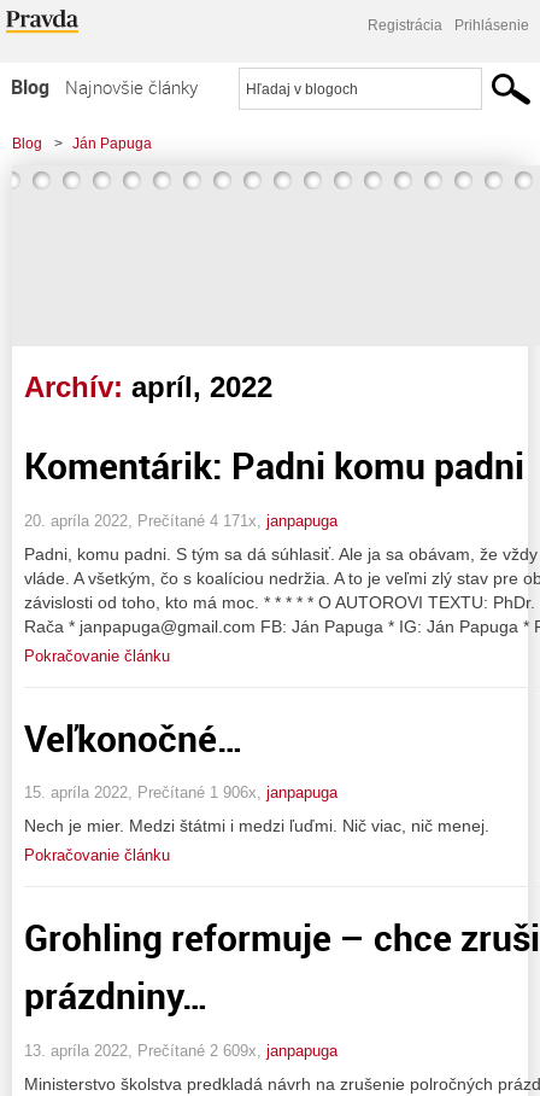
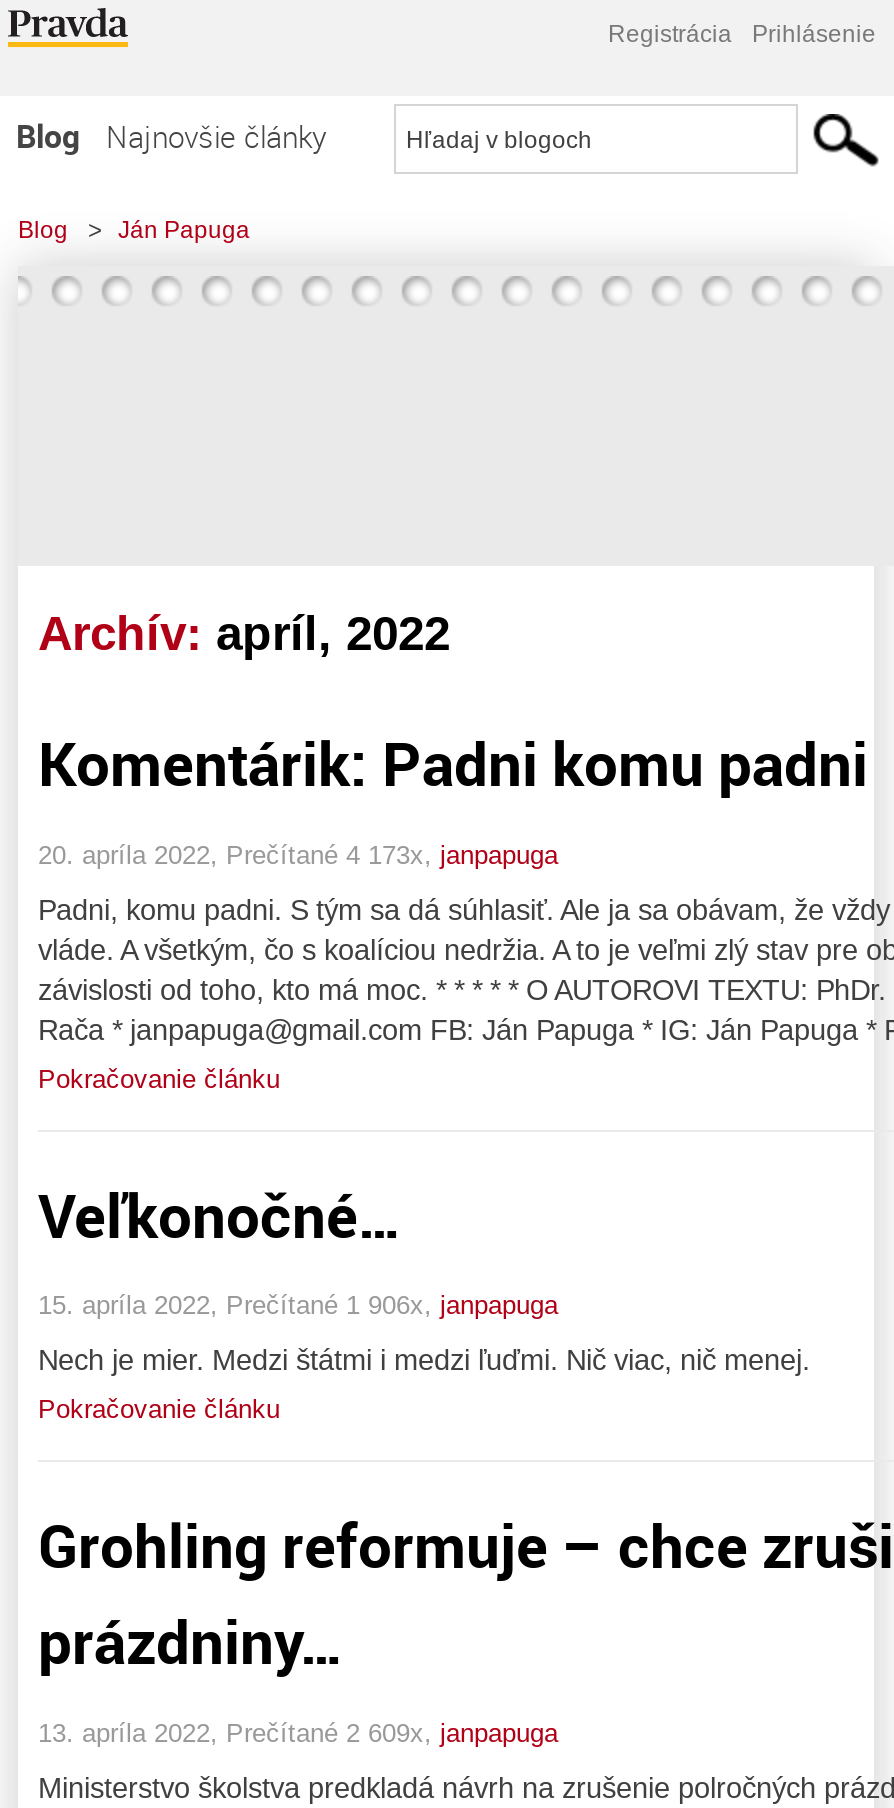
- 20. apríla 2022, Prečítané 4 171x, janpapuga
+ 20. apríla 2022, Prečítané 4 173x, janpapuga
